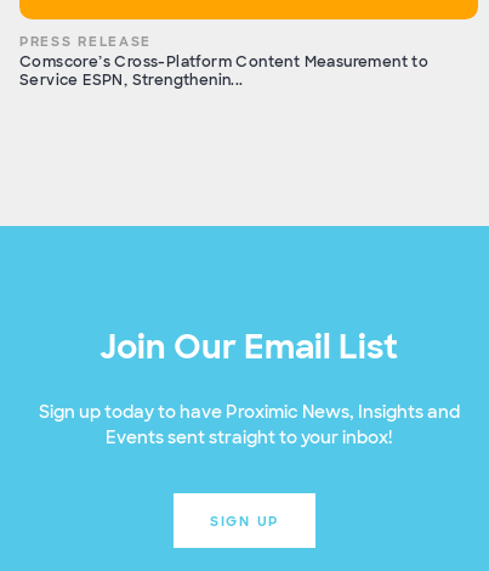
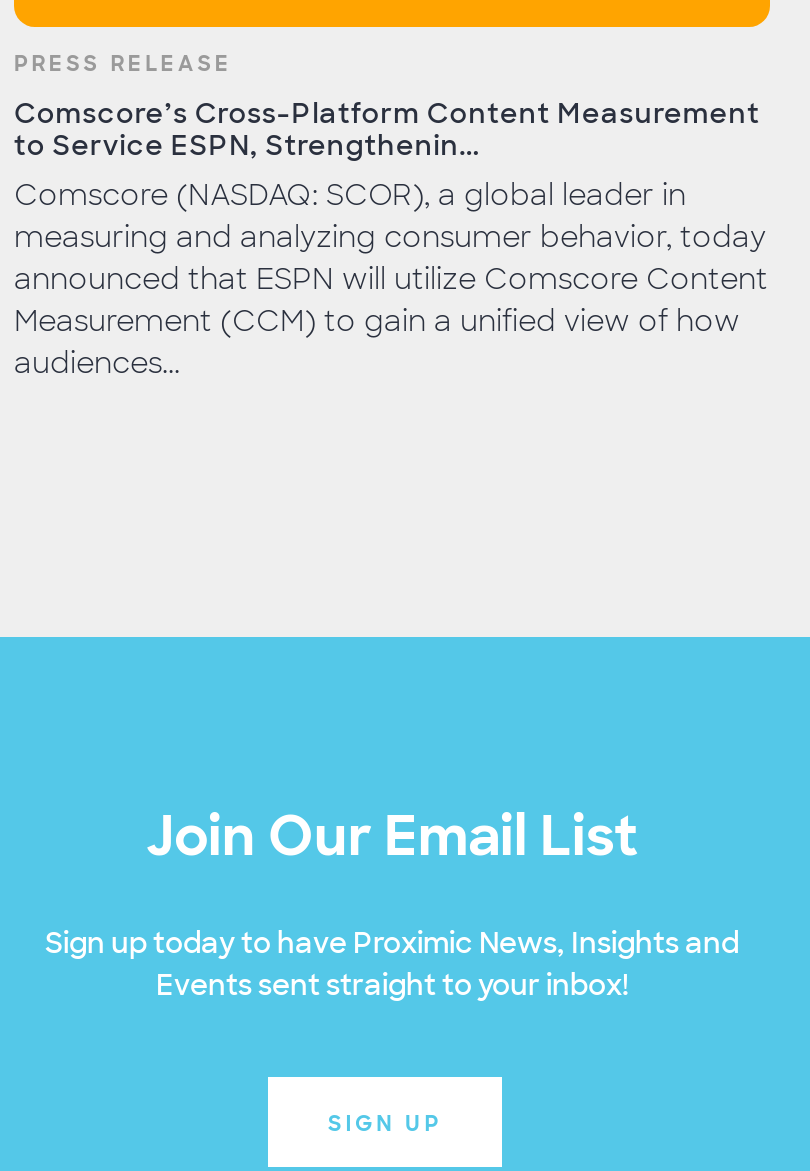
- Comscore’s Cross-Platform Content Measurement to
- Service ESPN, Strengthenin...
+ Comscore’s Cross-Platform Content Measurement
+ to Service ESPN, Strengthenin...
+ Comscore (NASDAQ: SCOR), a global leader in
+ measuring and analyzing consumer behavior, today
+ announced that ESPN will utilize Comscore Content
+ Measurement (CCM) to gain a unified view of how
+ audiences...
